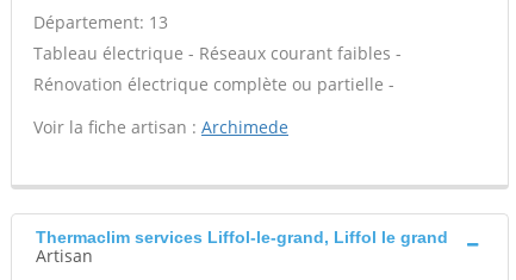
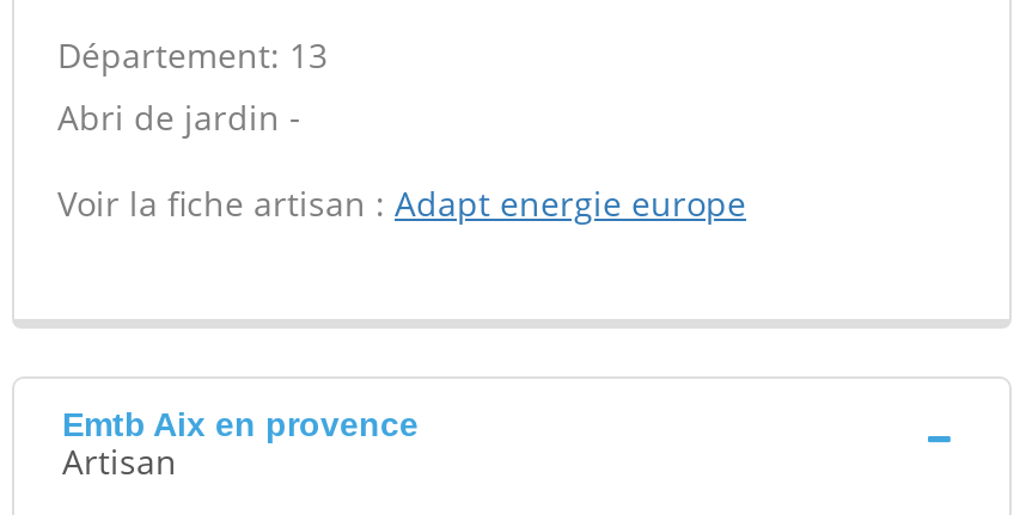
- Tableau électrique - Réseaux courant faibles -
- Rénovation électrique complète ou partielle -
+ Abri de jardin -

- Voir la fiche artisan : Archimede
+ Voir la fiche artisan : Adapt energie europe

- Thermaclim services Liffol-le-grand, Liffol le grand
+ Emtb Aix en provence
